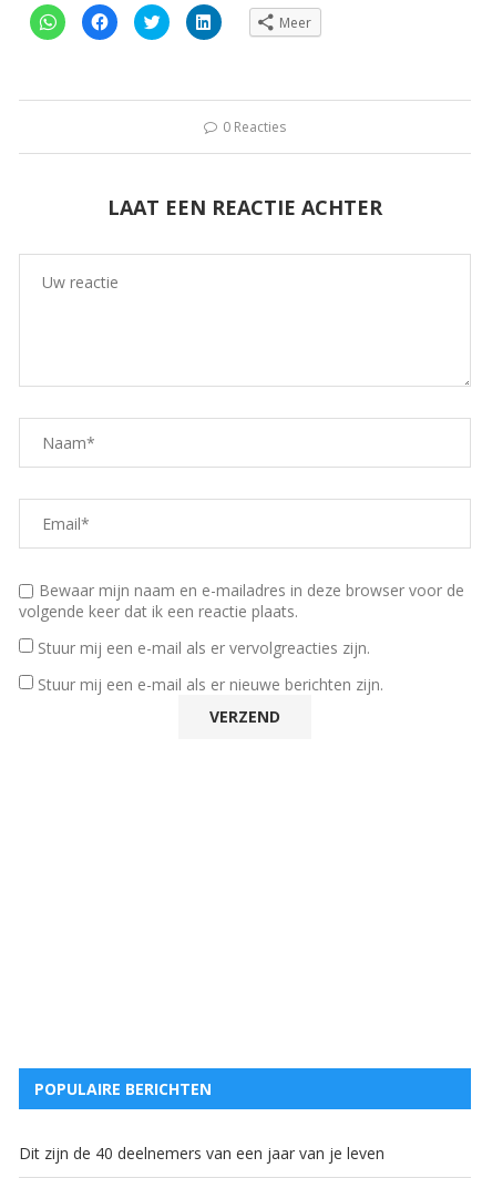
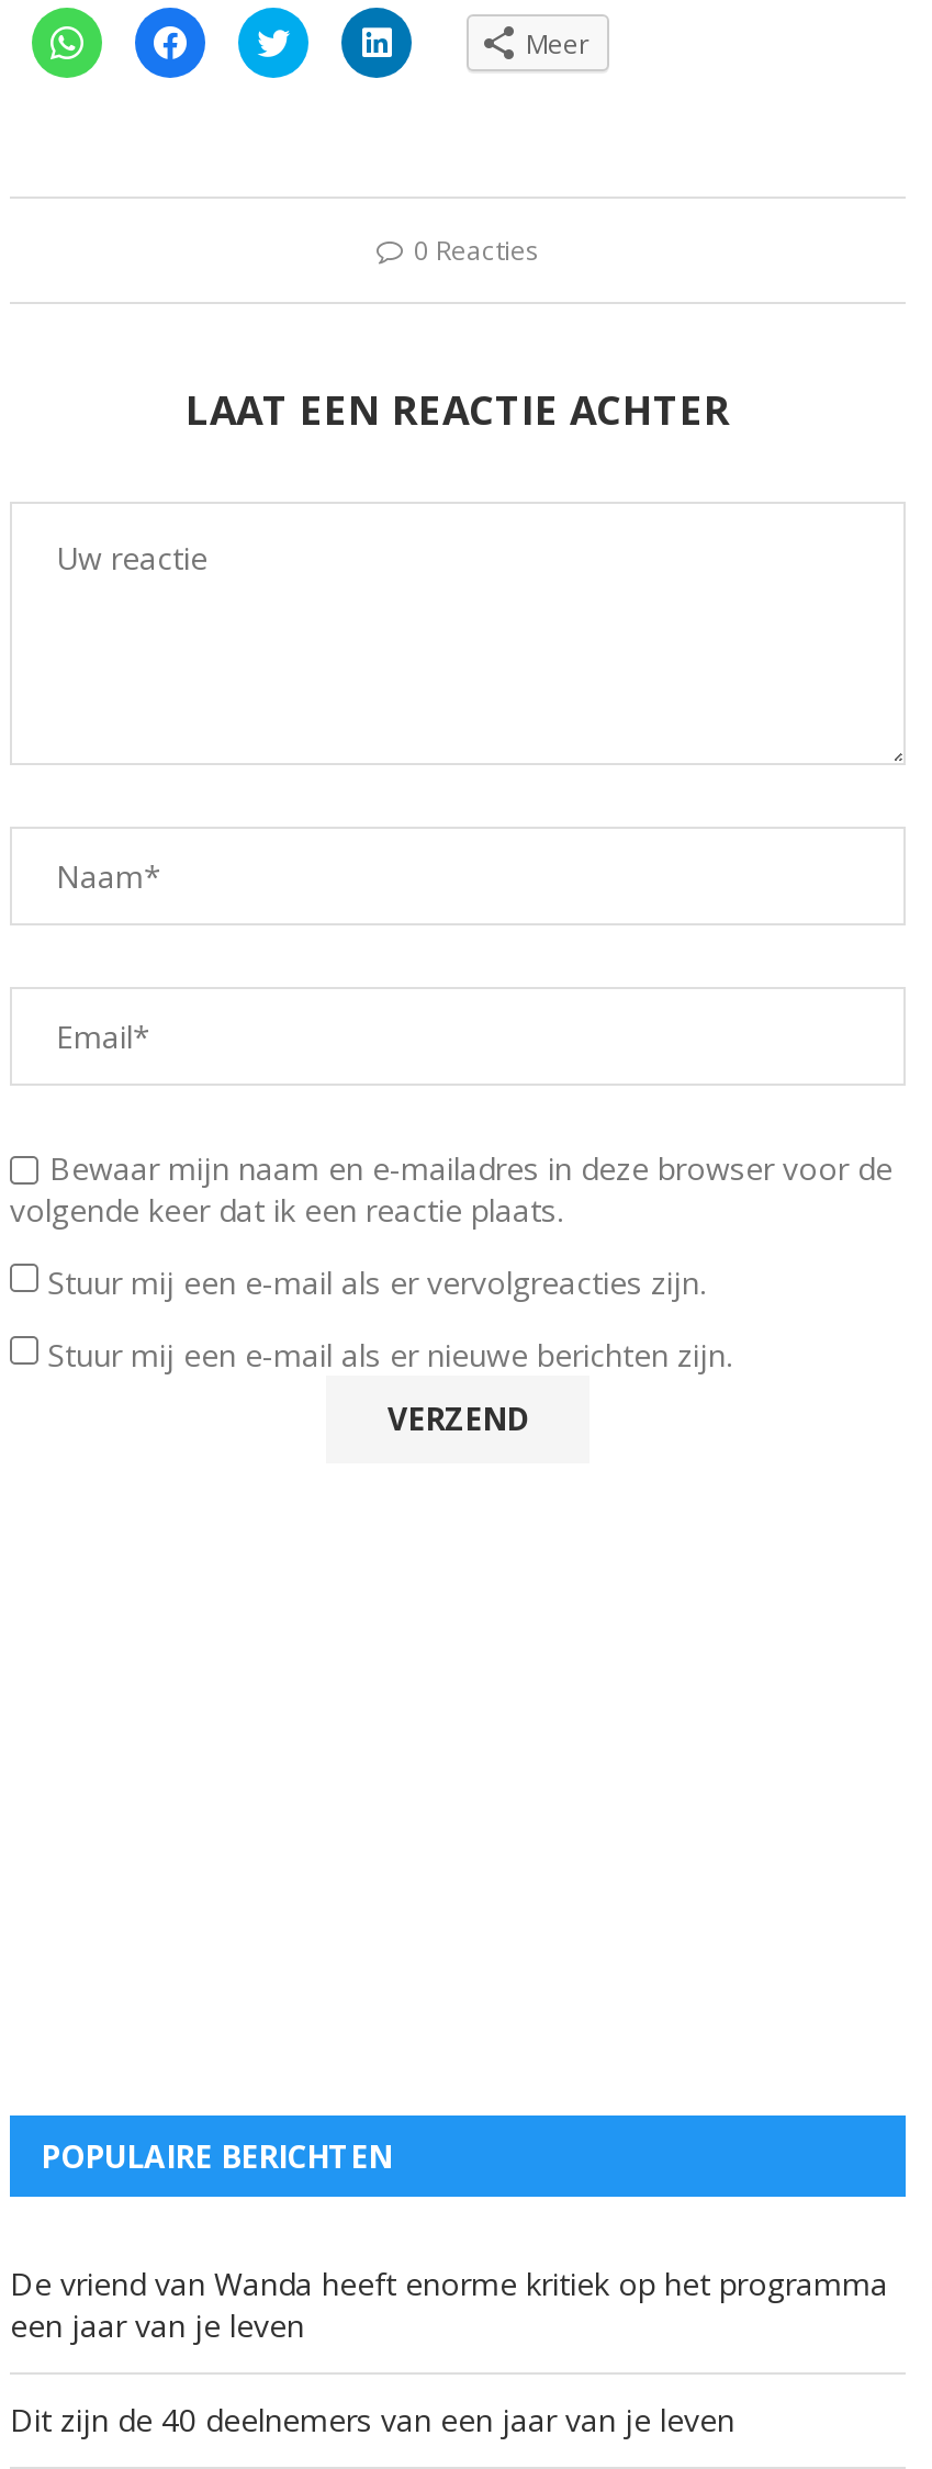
+ De vriend van Wanda heeft enorme kritiek op het programma
+ een jaar van je leven
